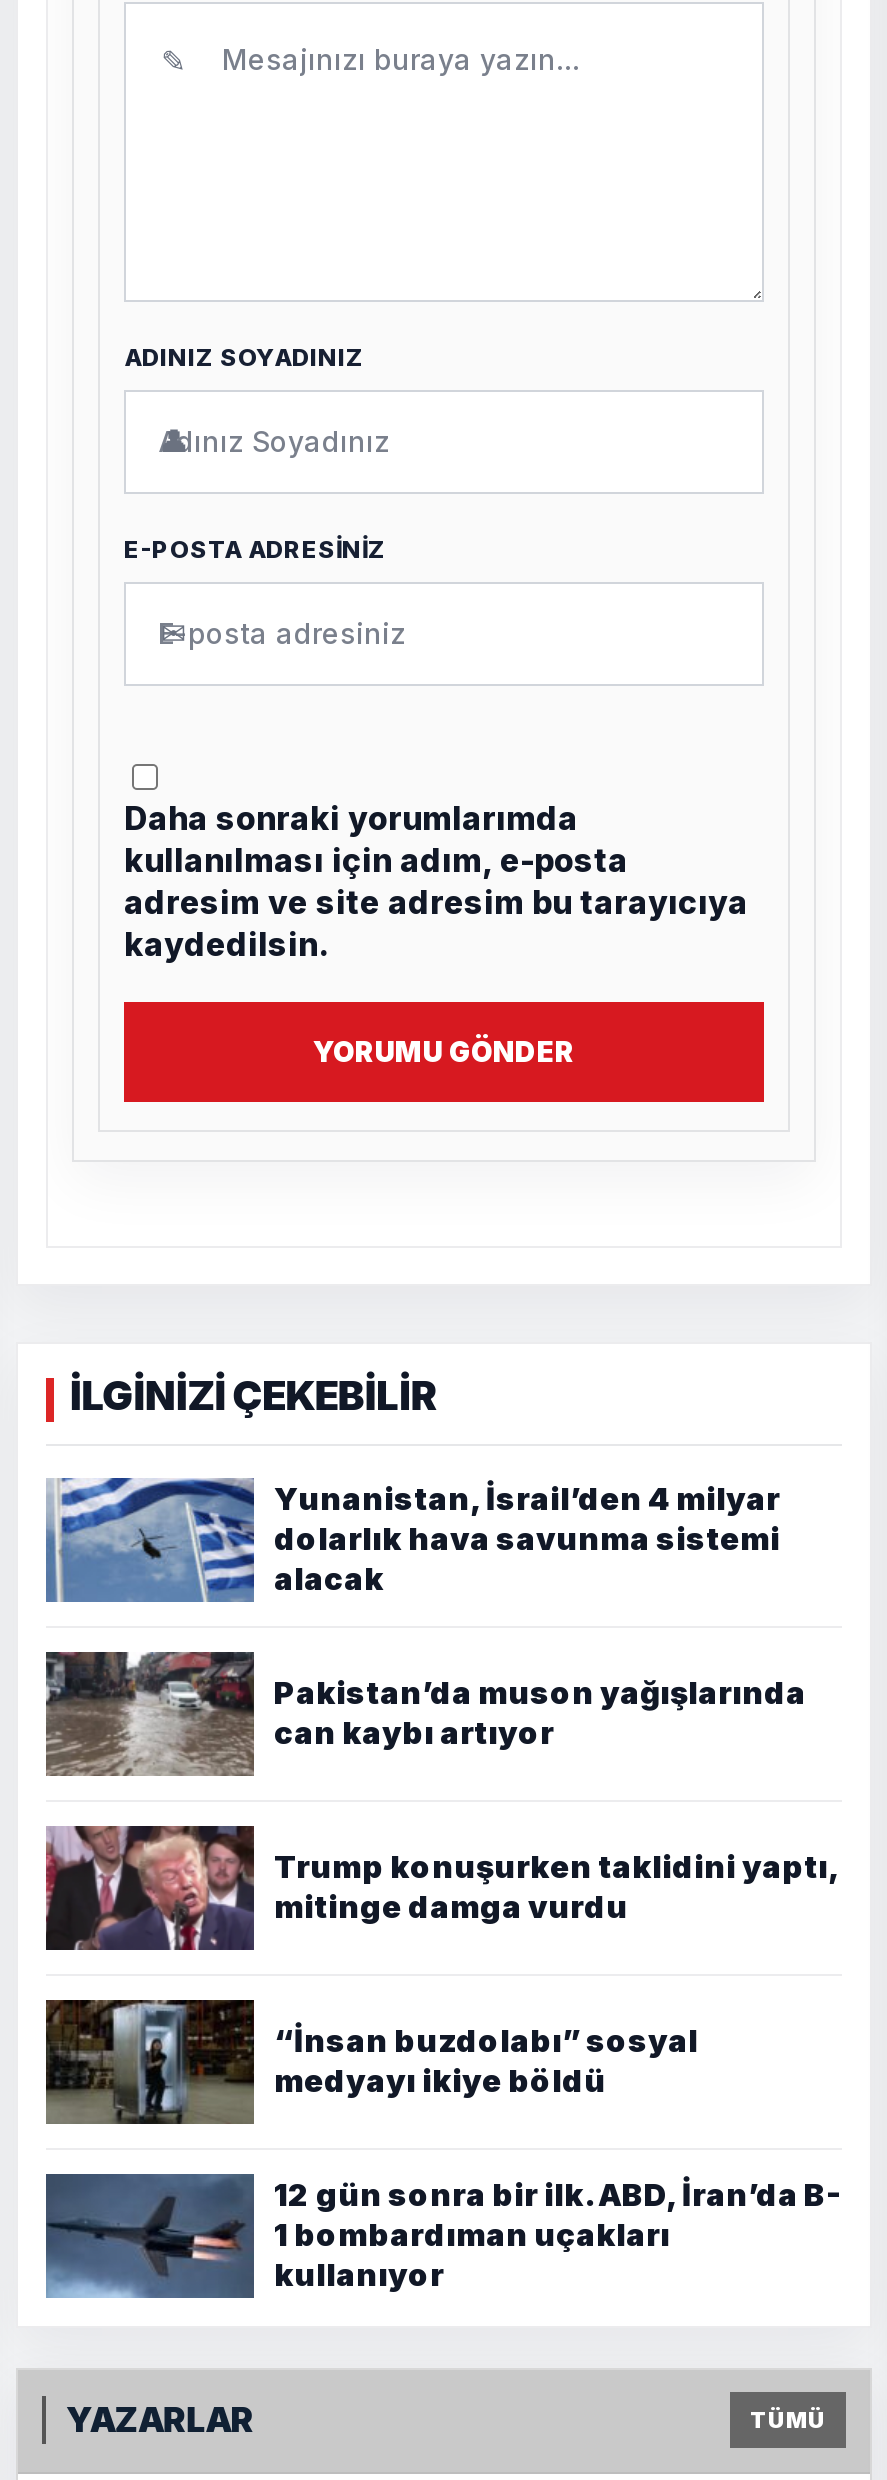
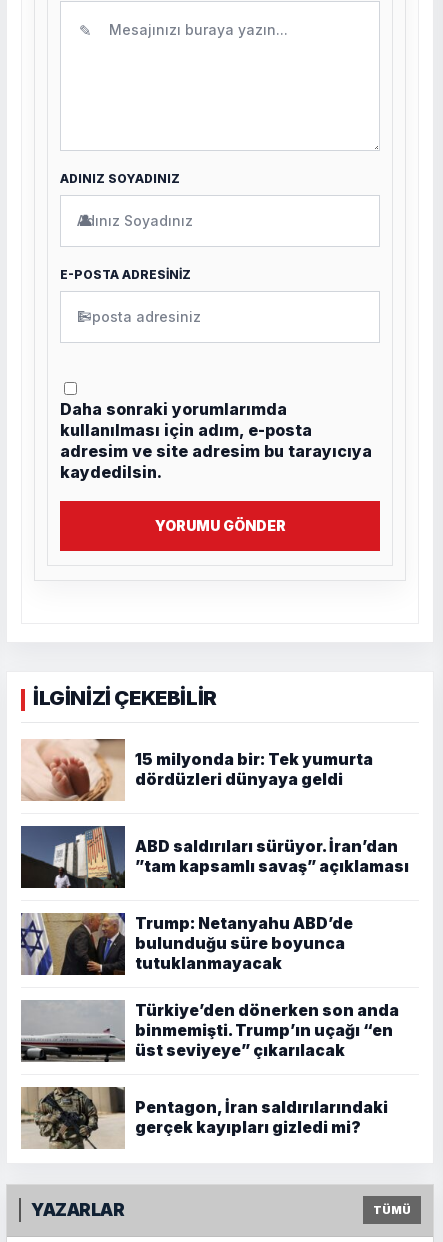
- [image]
- Yunanistan, İsrail’den 4 milyar
- dolarlık hava savunma sistemi
- alacak
+ [image]
+ 15 milyonda bir: Tek yumurta
+ dördüzleri dünyaya geldi

- [image]
- Pakistan’da muson yağışlarında
- can kaybı artıyor
+ [image]
+ ABD saldırıları sürüyor. İran’dan
+ ”tam kapsamlı savaş” açıklaması

- [image]
- Trump konuşurken taklidini yaptı,
- mitinge damga vurdu
+ [image]
+ Trump: Netanyahu ABD’de
+ bulunduğu süre boyunca
+ tutuklanmayacak

- [image]
- “İnsan buzdolabı” sosyal
- medyayı ikiye böldü
+ [image]
+ Türkiye’den dönerken son anda
+ binmemişti. Trump’ın uçağı “en
+ üst seviyeye” çıkarılacak

- [image]
- 12 gün sonra bir ilk. ABD, İran’da B-
- 1 bombardıman uçakları
- kullanıyor
+ [image]
+ Pentagon, İran saldırılarındaki
+ gerçek kayıpları gizledi mi?
